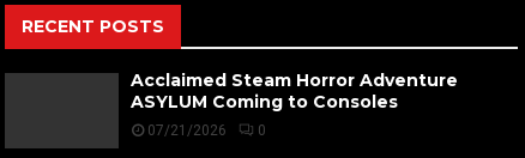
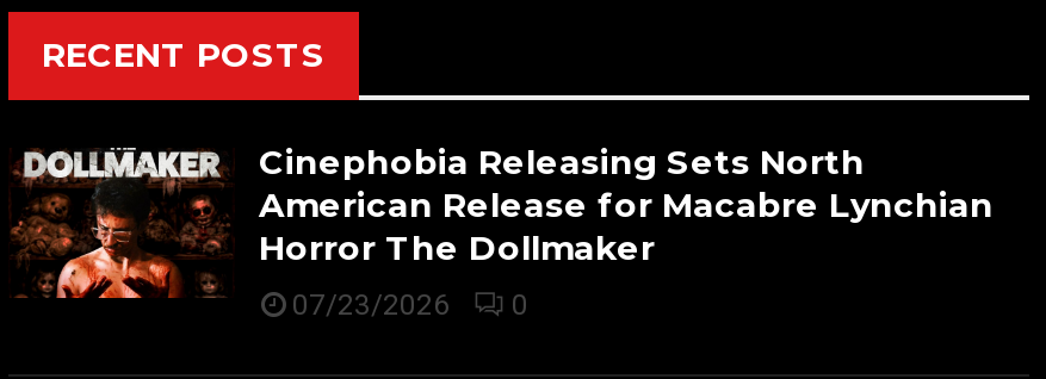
+ [image]

- Acclaimed Steam Horror Adventure
- ASYLUM Coming to Consoles
- 07/21/2026
+ Cinephobia Releasing Sets North
+ American Release for Macabre Lynchian
+ Horror The Dollmaker
+ 07/23/2026
